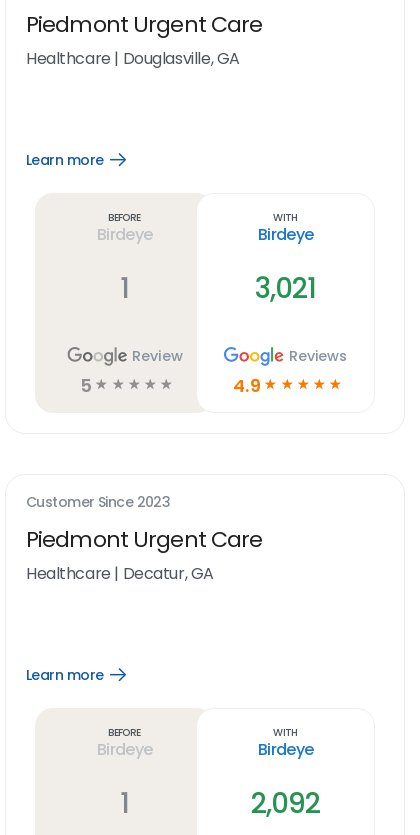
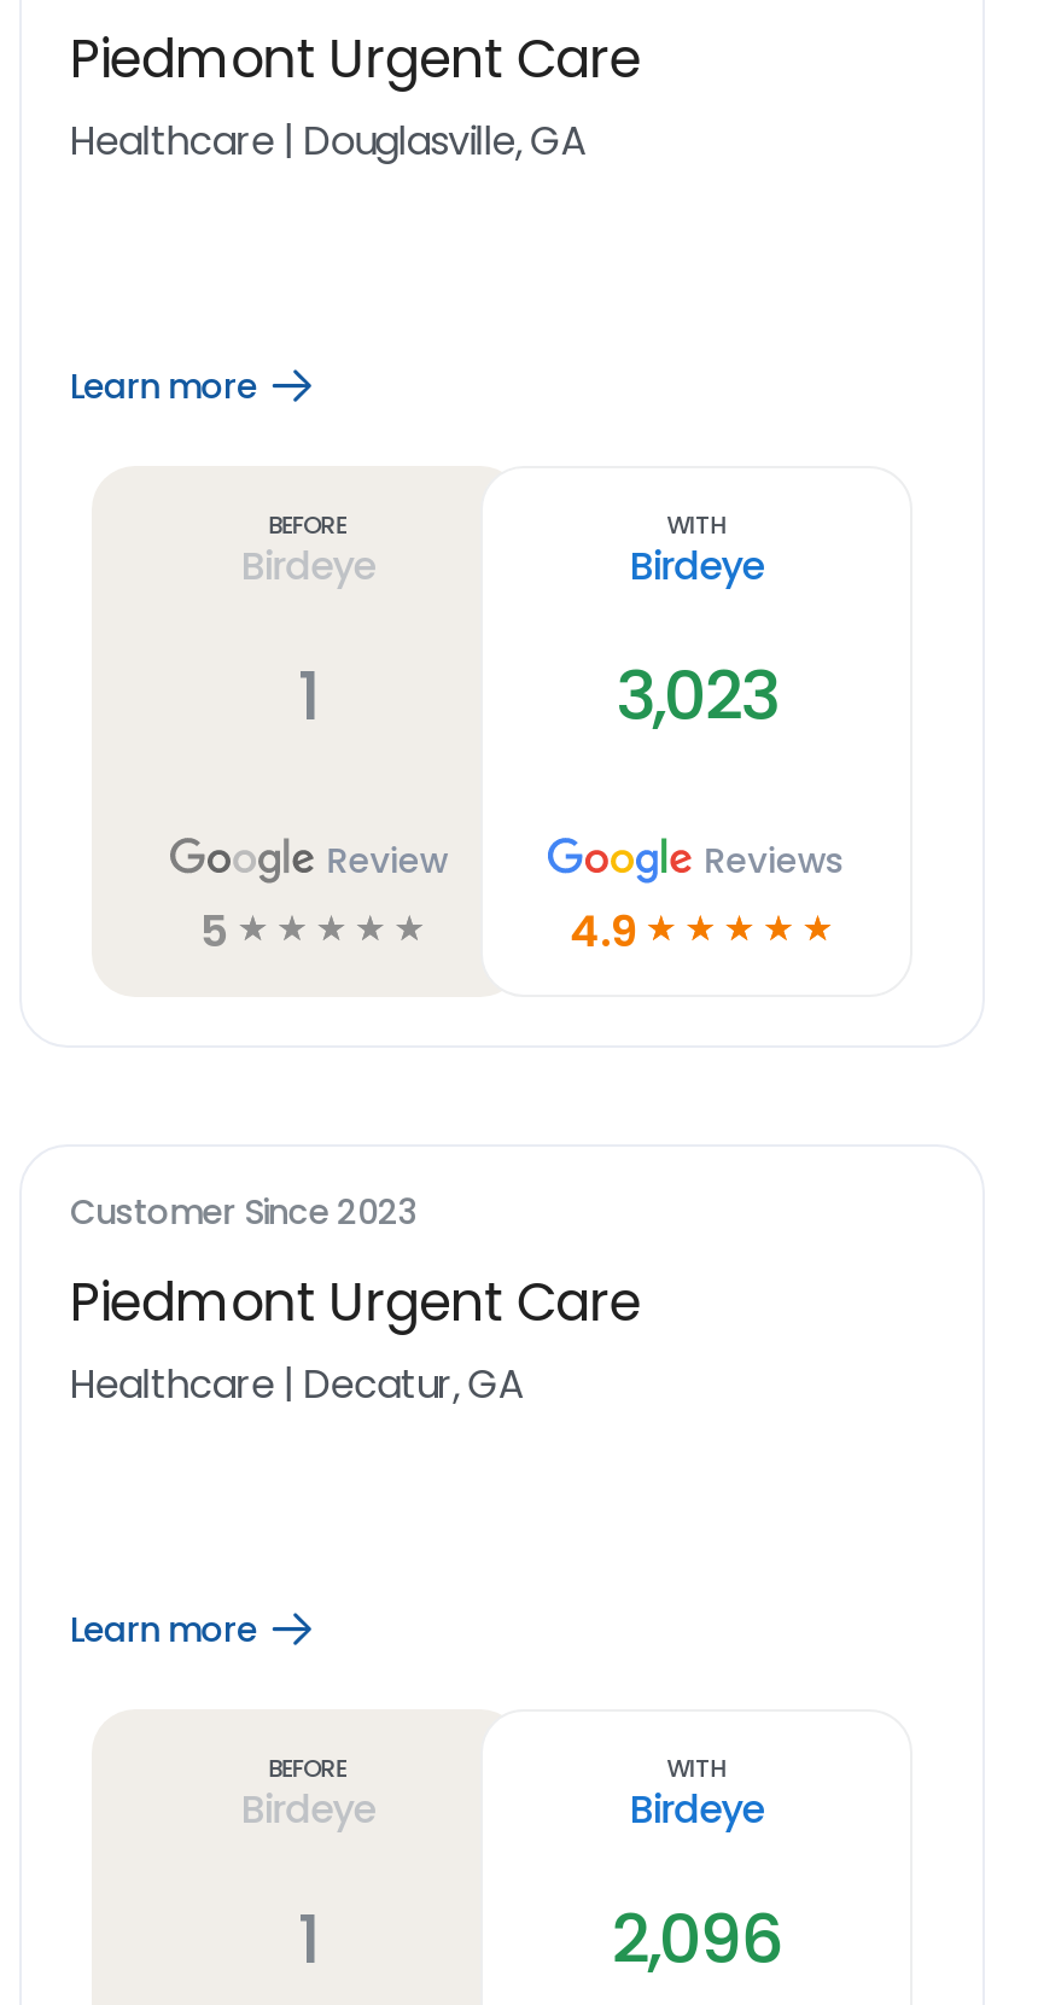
- 3,021
+ 3,023

- 2,092
+ 2,096
